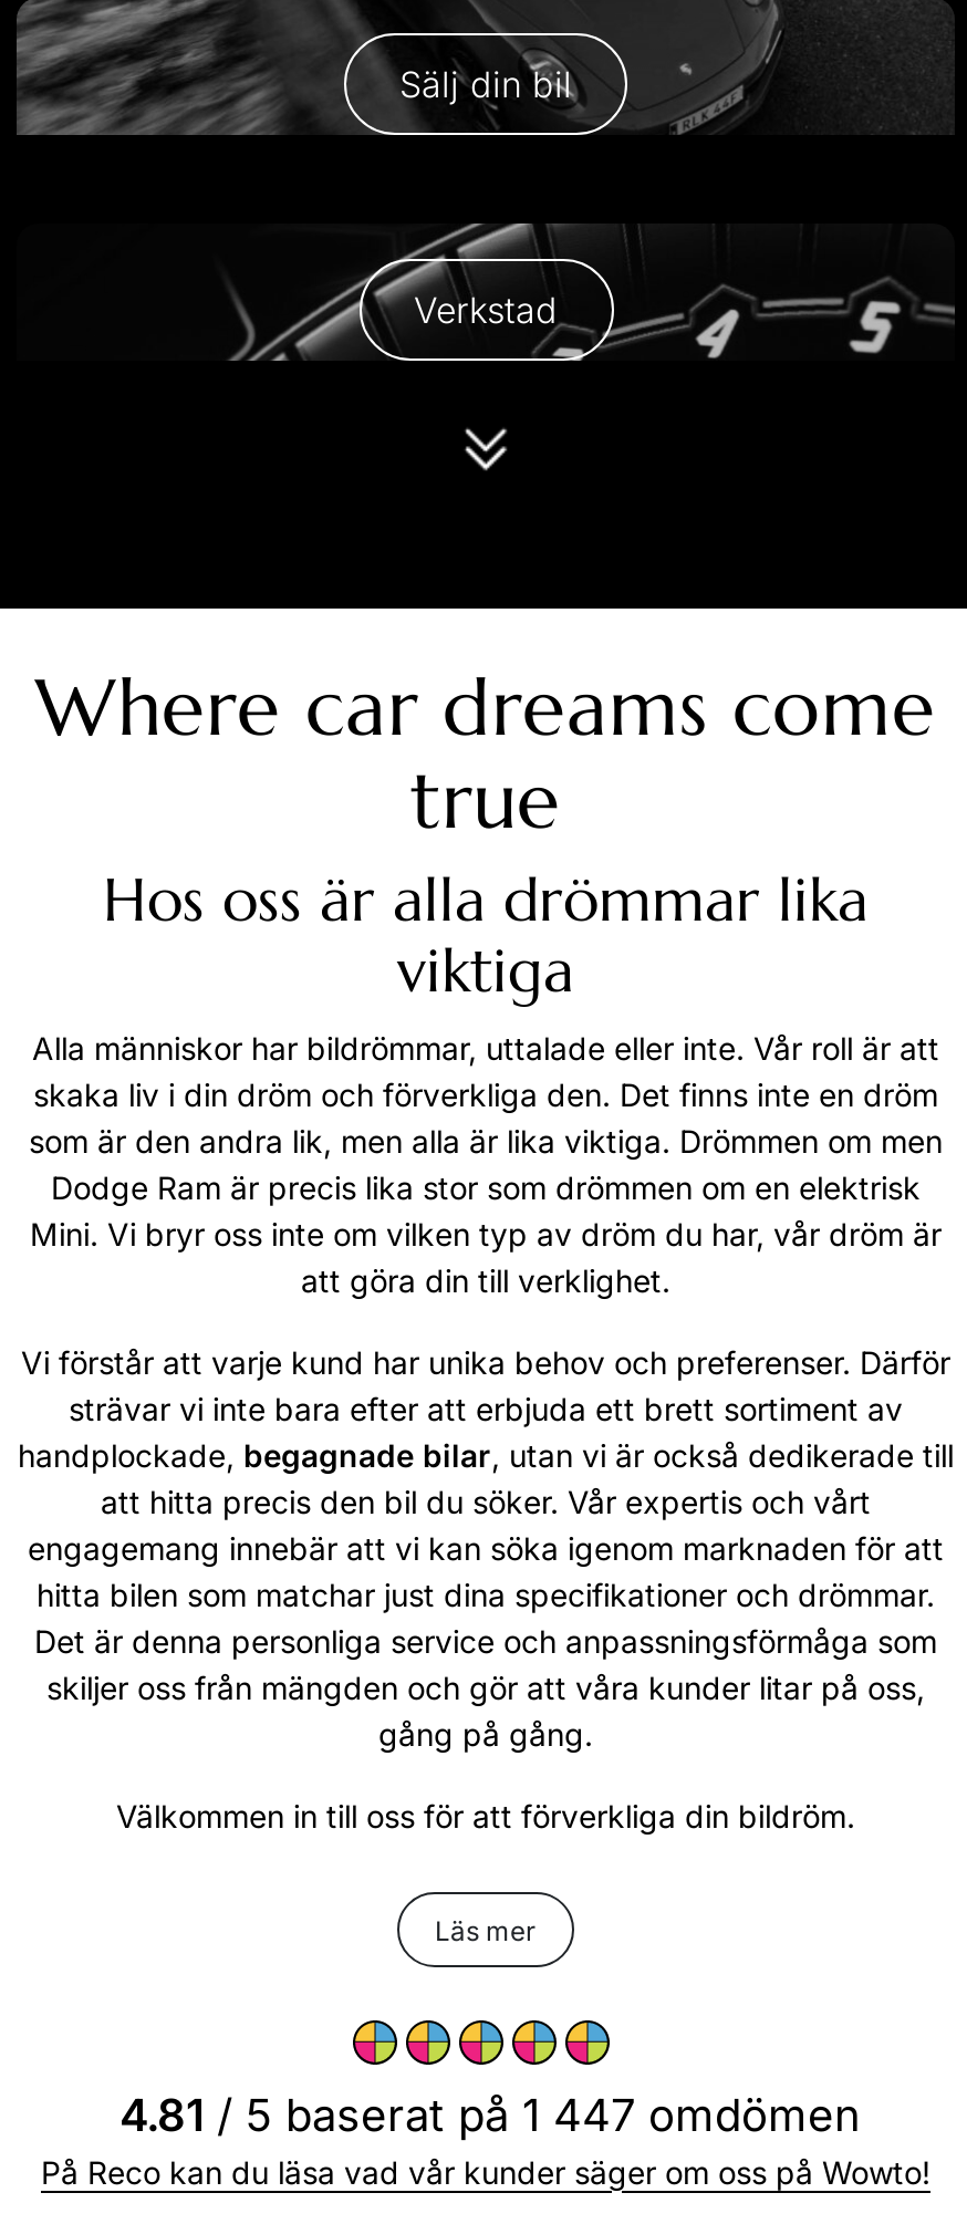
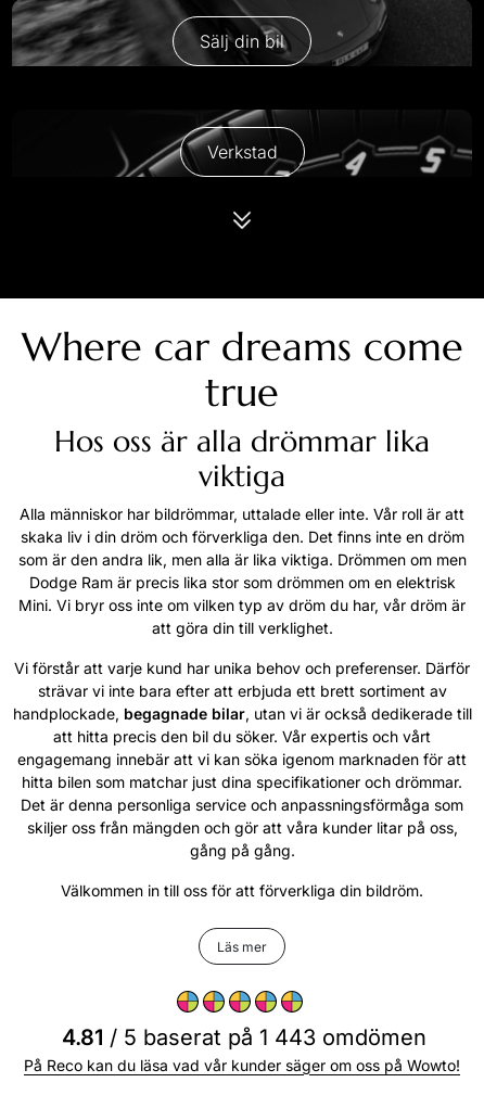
- 4.81 / 5 baserat på 1 447 omdömen
+ 4.81 / 5 baserat på 1 443 omdömen
